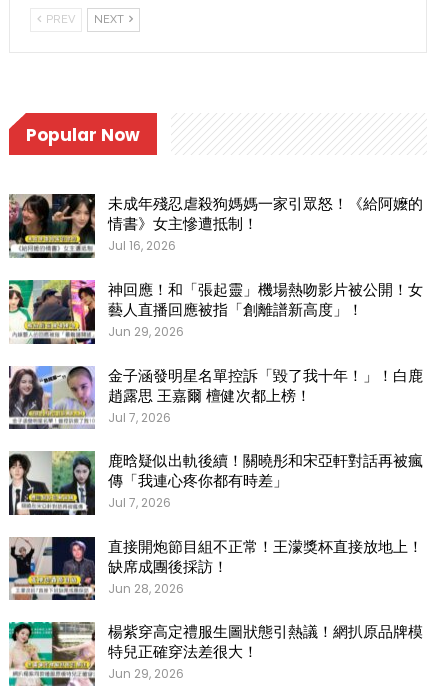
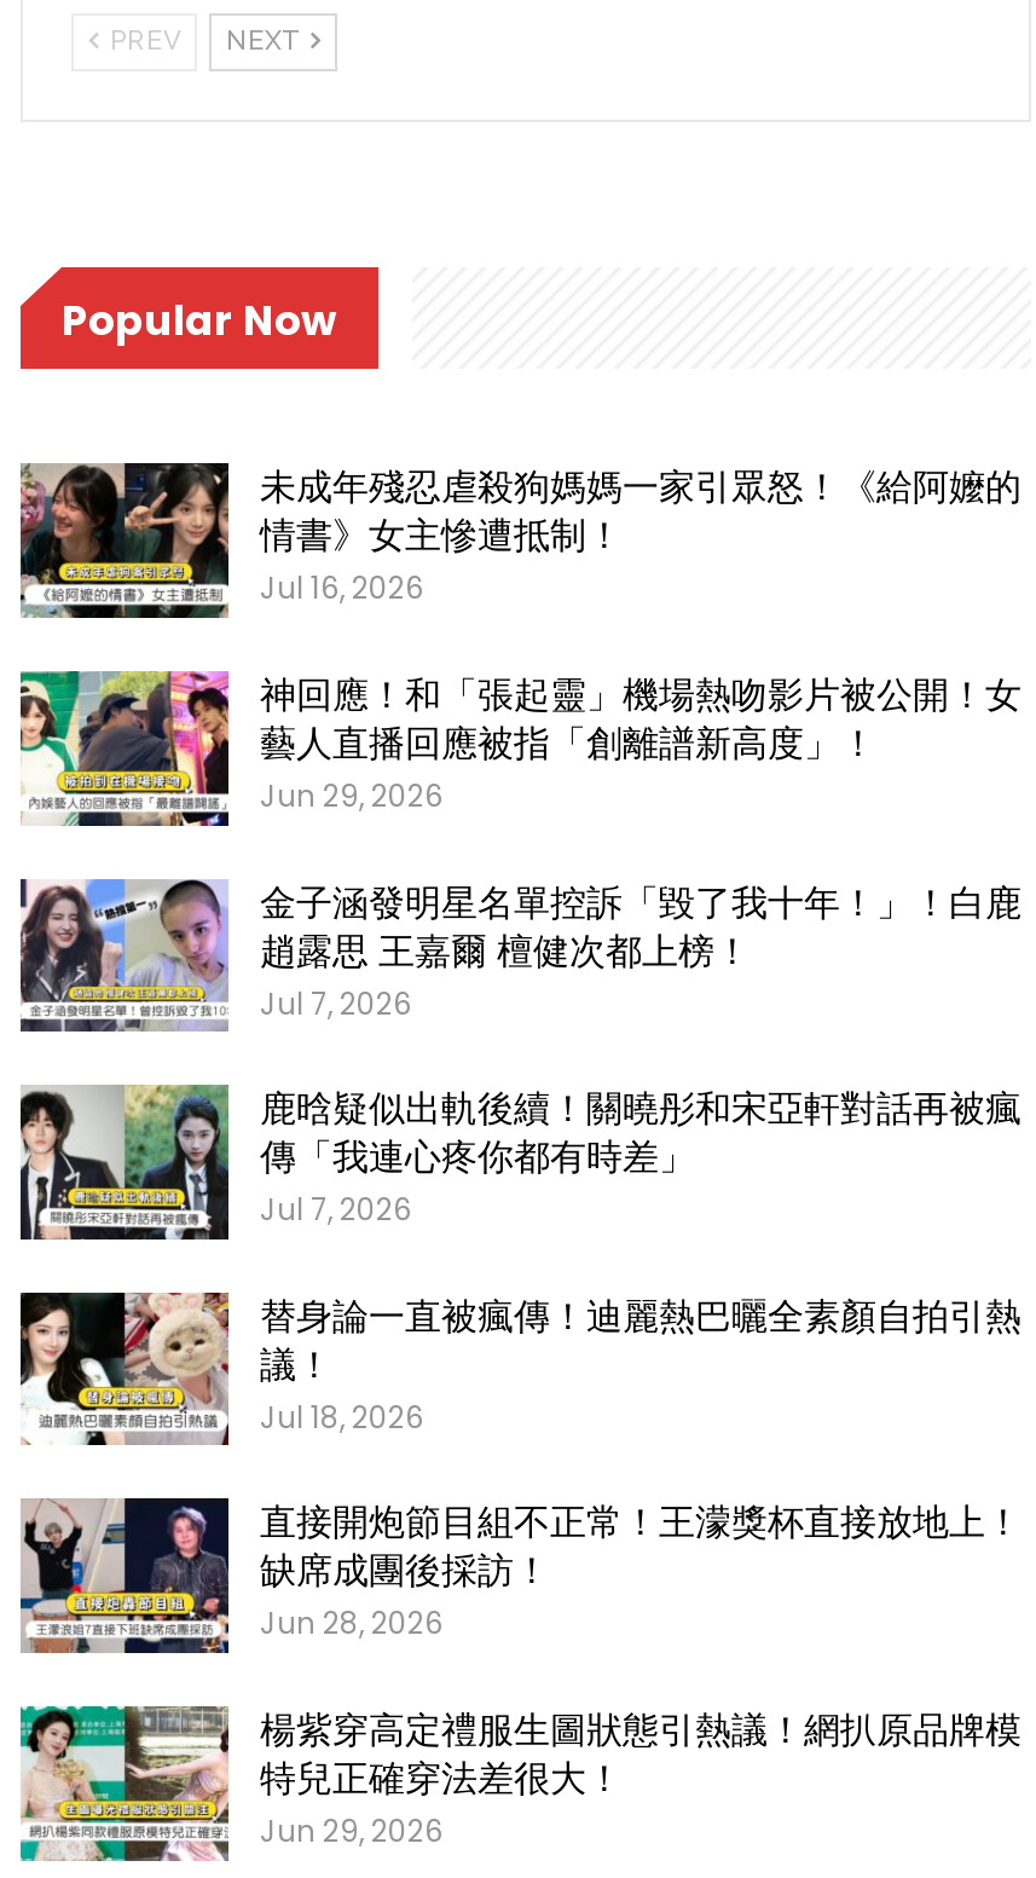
+ [image]
+ 替身論一直被瘋傳！迪麗熱巴曬全素顏自拍引熱
+ 議！
+ Jul 18, 2026
